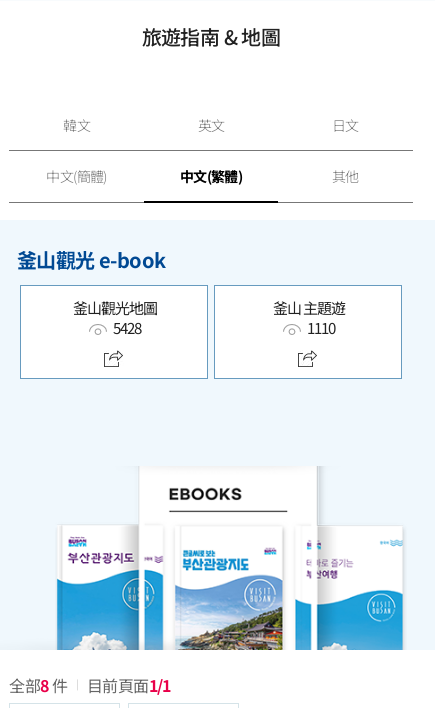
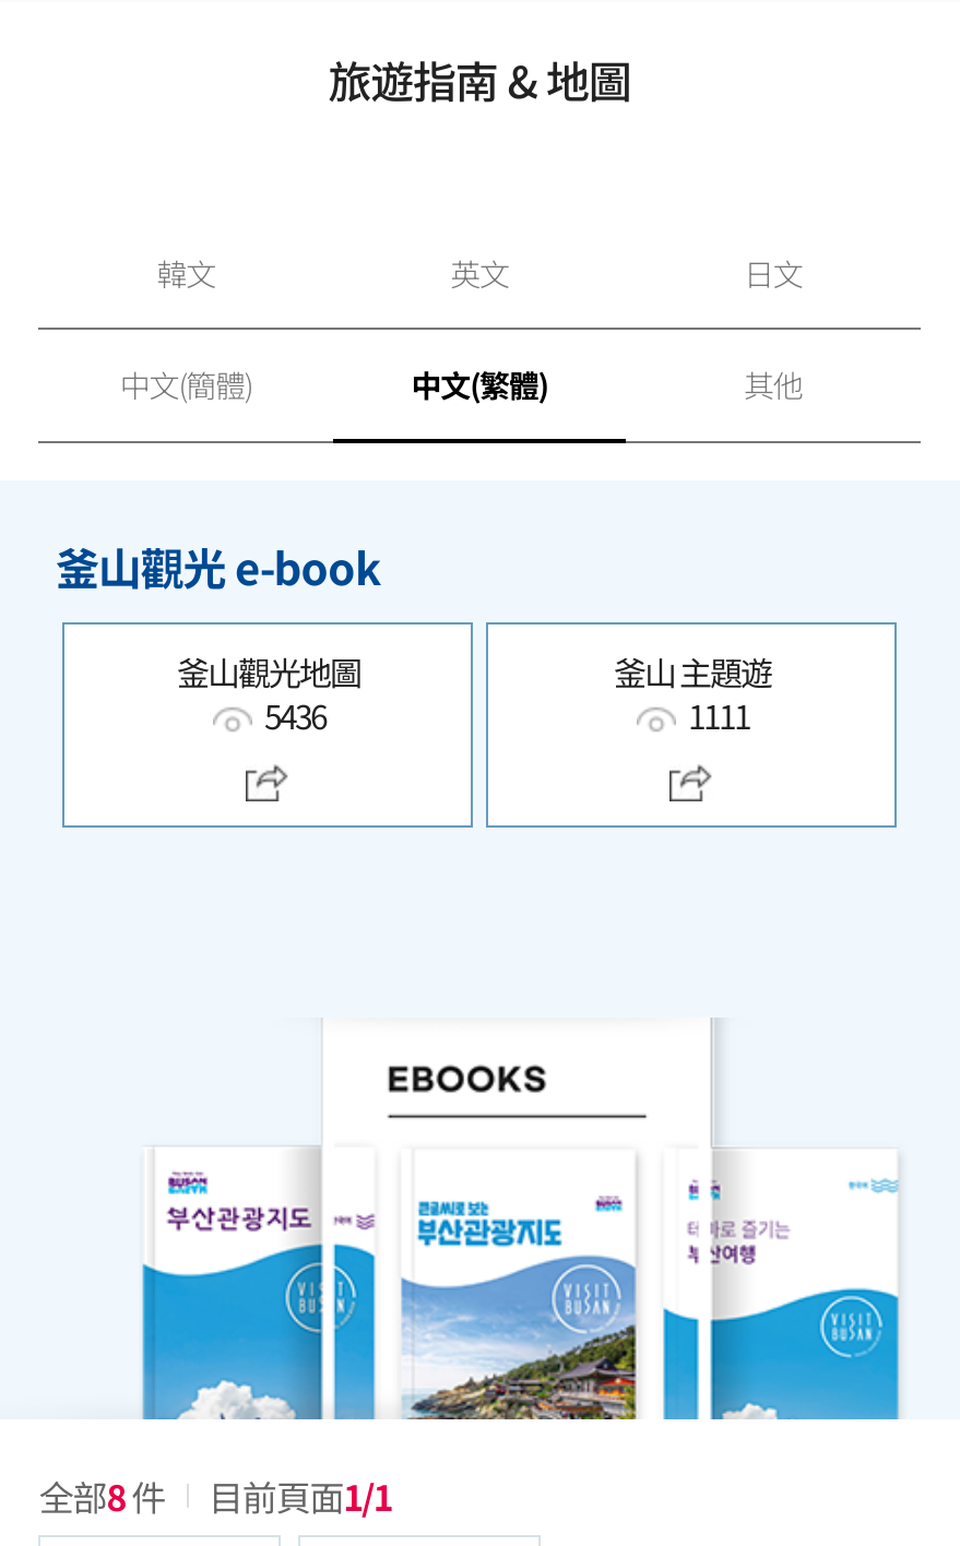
- 5428
+ 5436

- 1110
+ 1111
